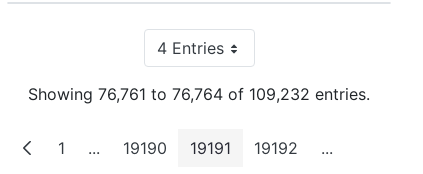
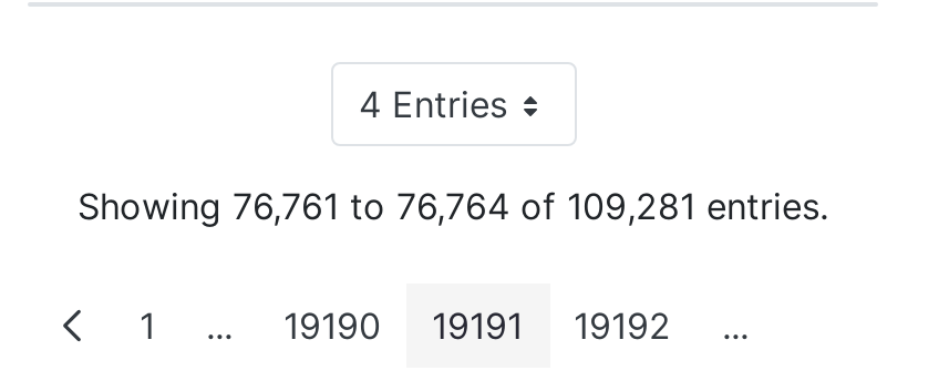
- Showing 76,761 to 76,764 of 109,232 entries.
+ Showing 76,761 to 76,764 of 109,281 entries.
